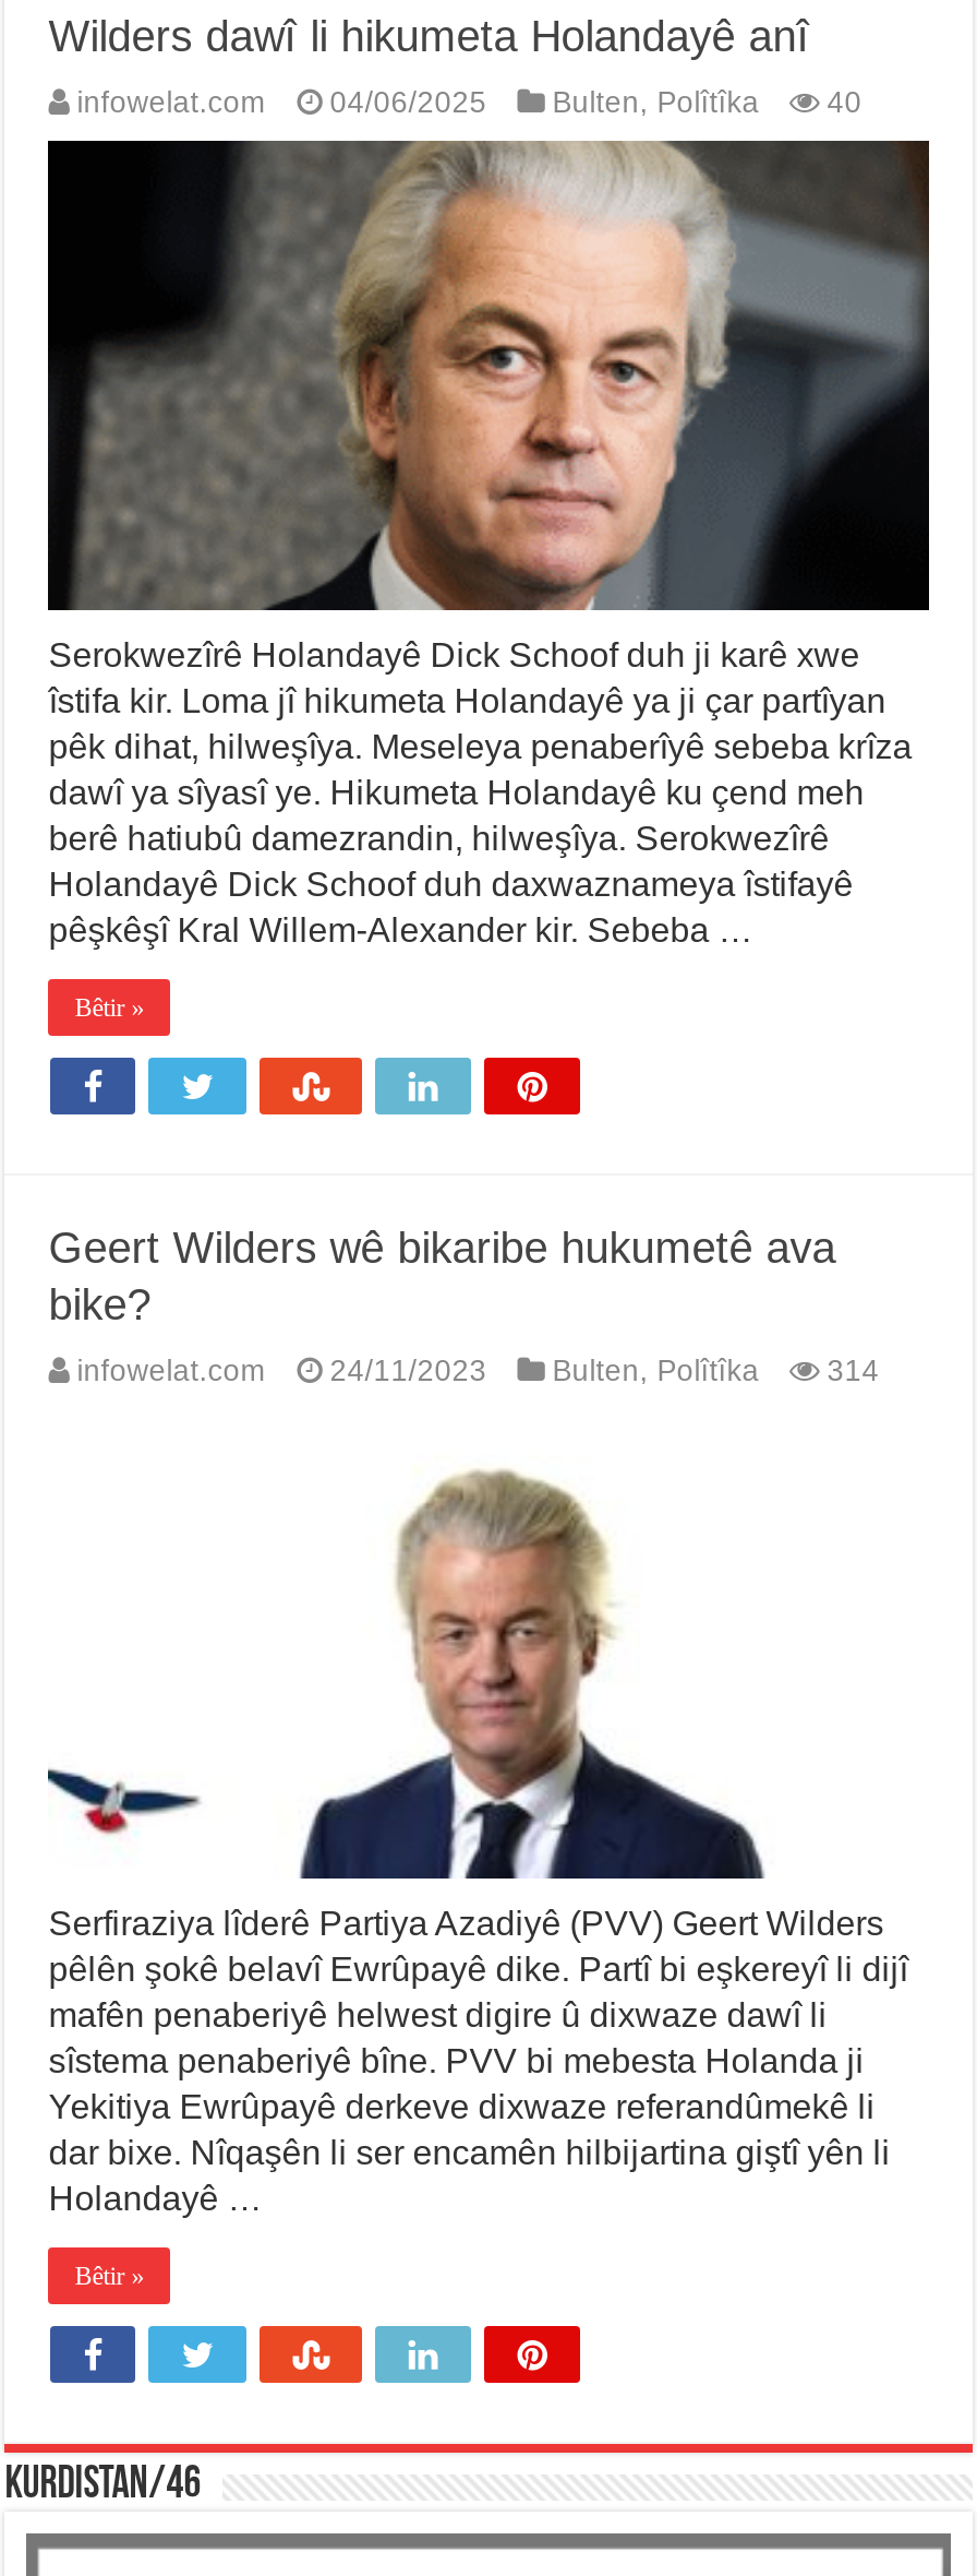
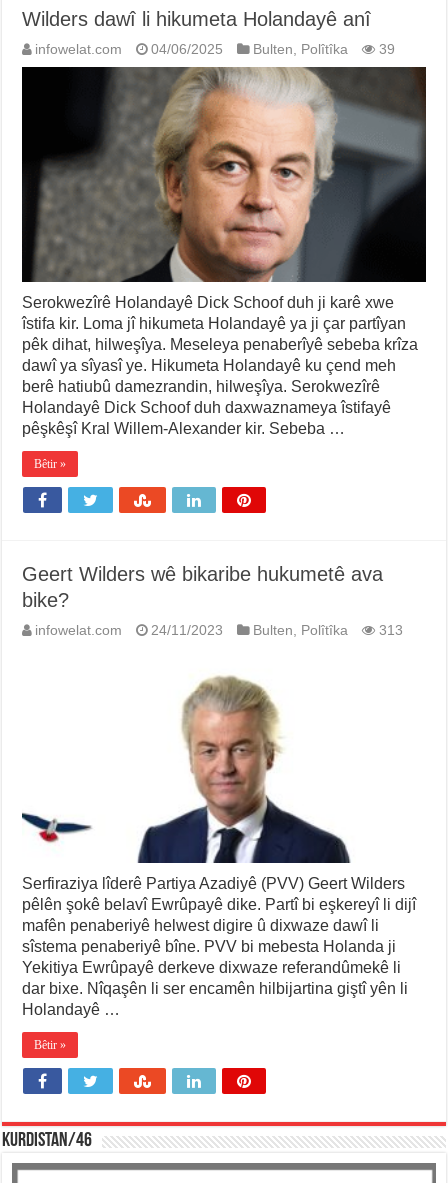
- 40
+ 39

- 314
+ 313
